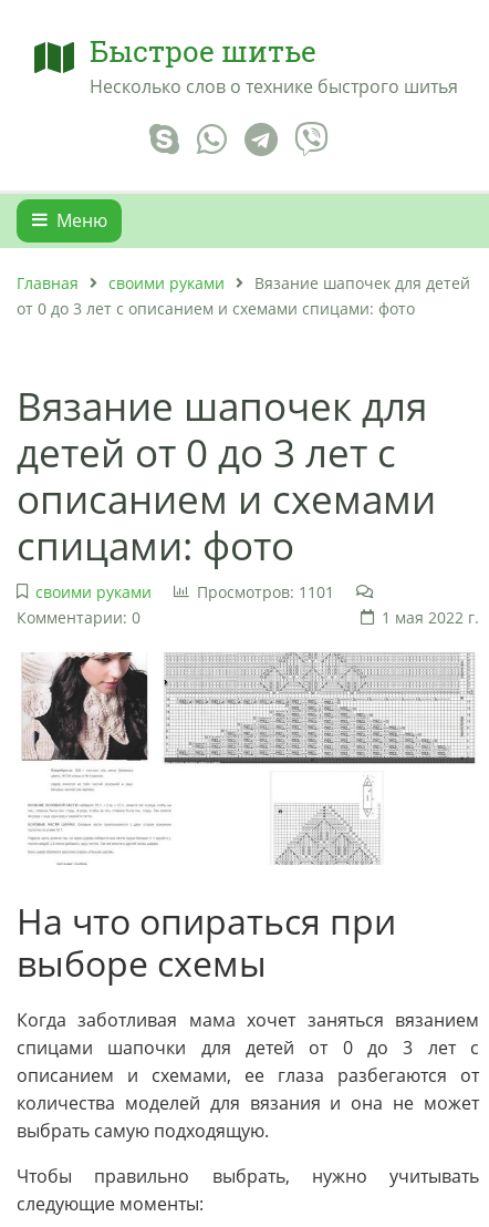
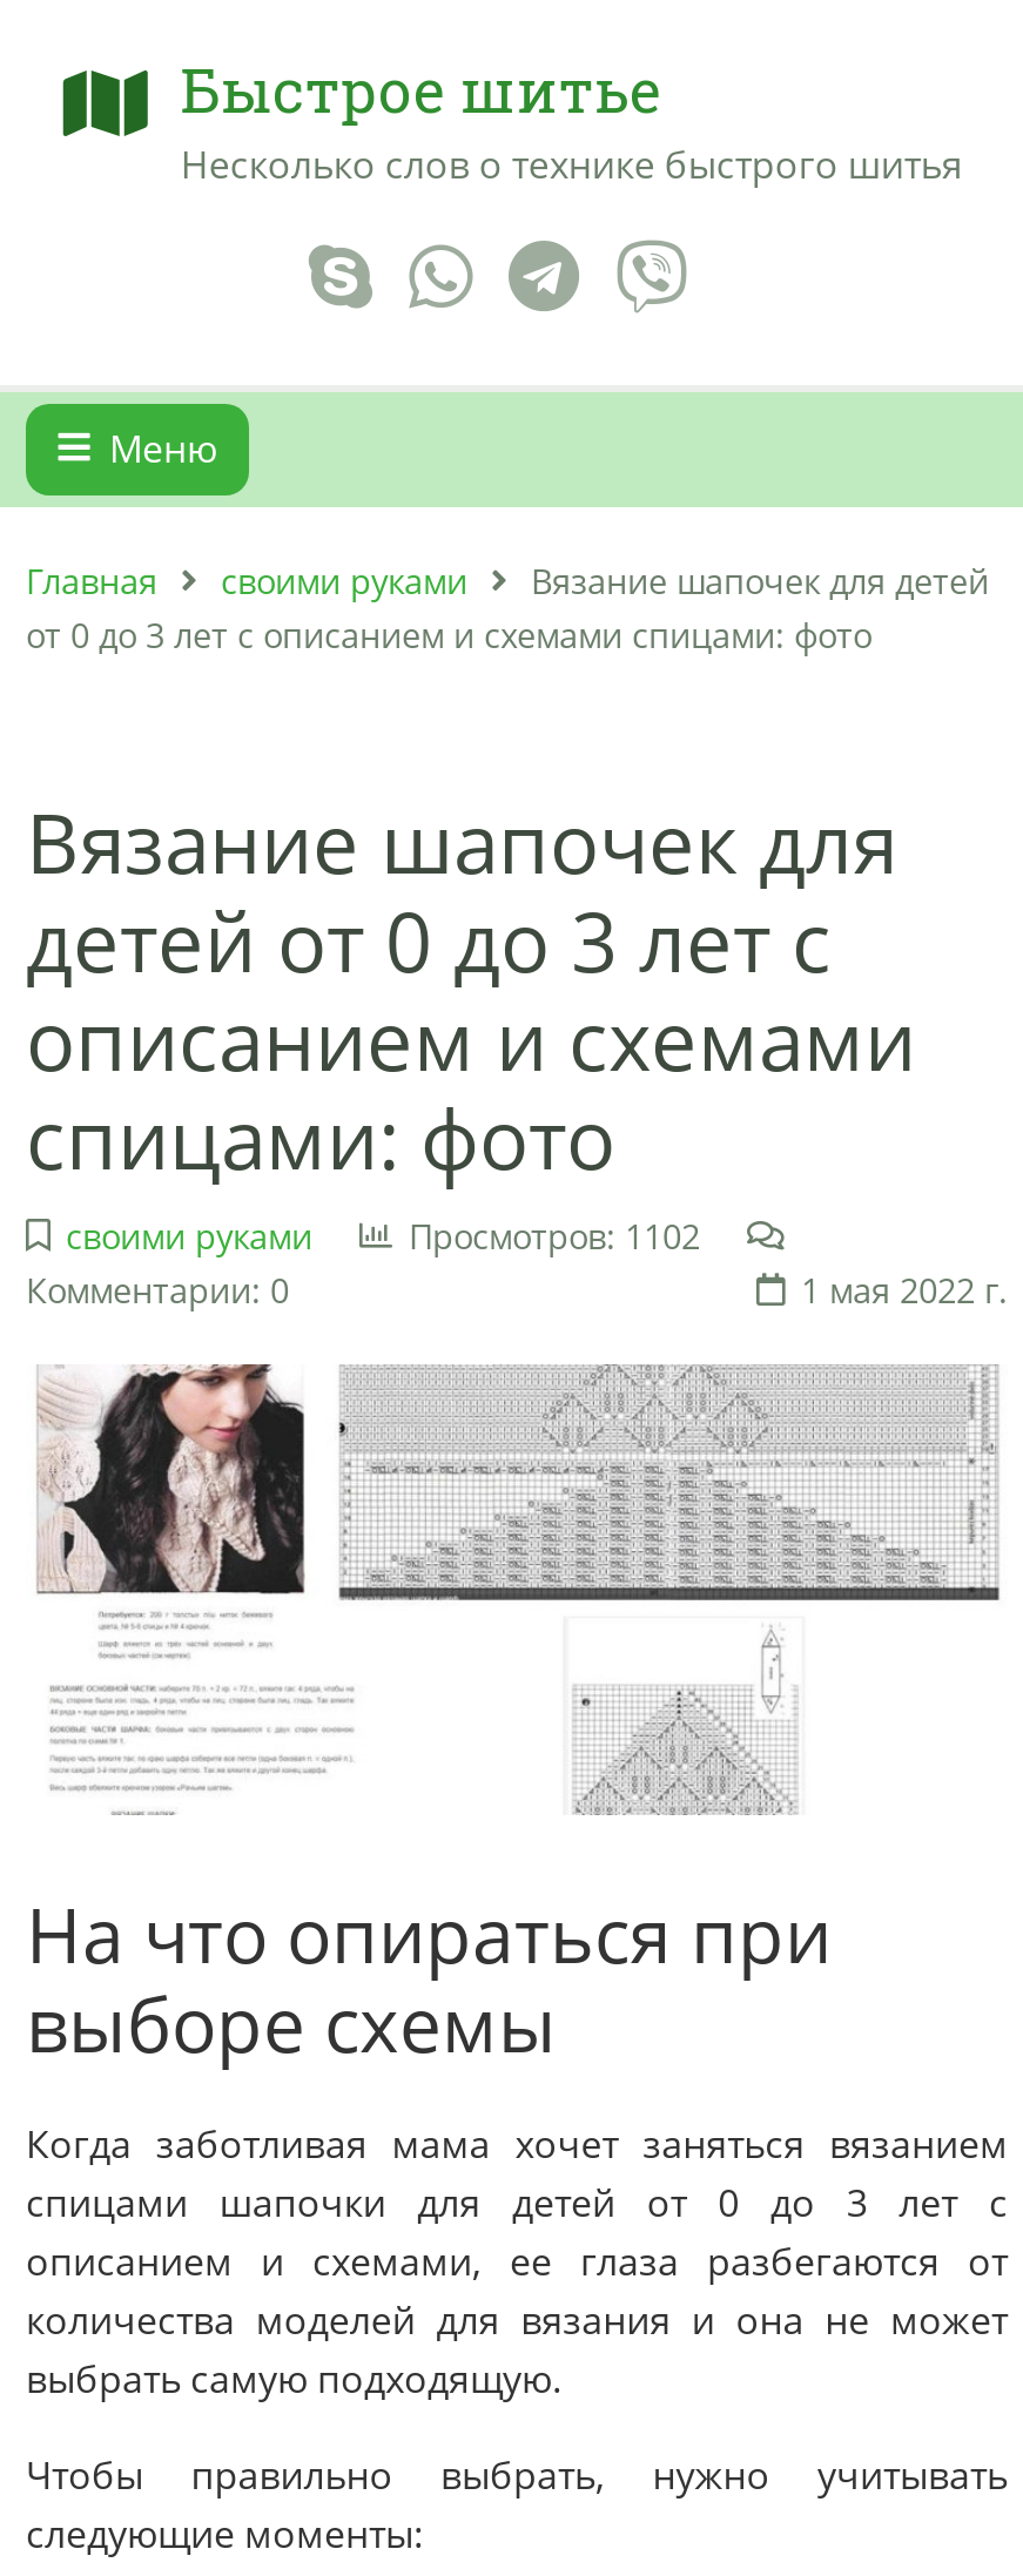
- Просмотров: 1101
+ Просмотров: 1102
